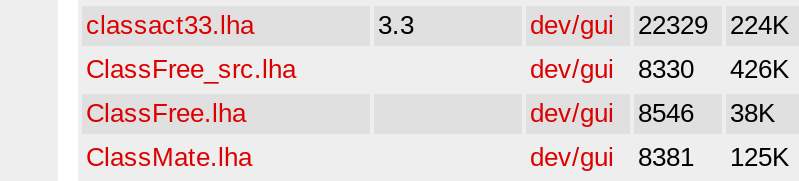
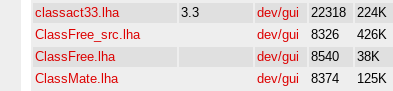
- dev/gui 22329 224K
+ dev/gui 22318 224K

- dev/gui 8330 426K
+ dev/gui 8326 426K

- dev/gui 8546 38K
+ dev/gui 8540 38K

- dev/gui 8381 125K
+ dev/gui 8374 125K
